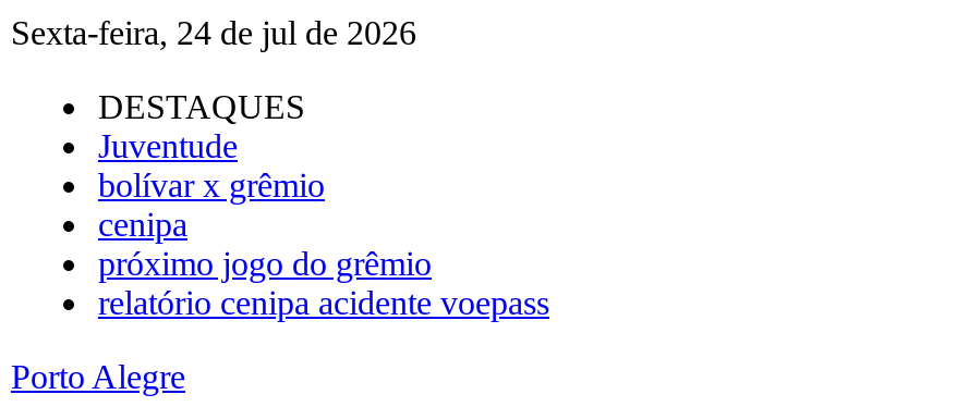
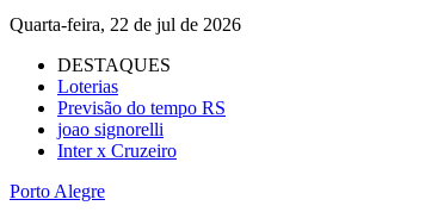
- Sexta-feira, 24 de jul de 2026
+ Quarta-feira, 22 de jul de 2026

- Juventude
- bolívar x grêmio
- cenipa
- próximo jogo do grêmio
- relatório cenipa acidente voepass
+ Loterias
+ Previsão do tempo RS
+ joao signorelli
+ Inter x Cruzeiro
